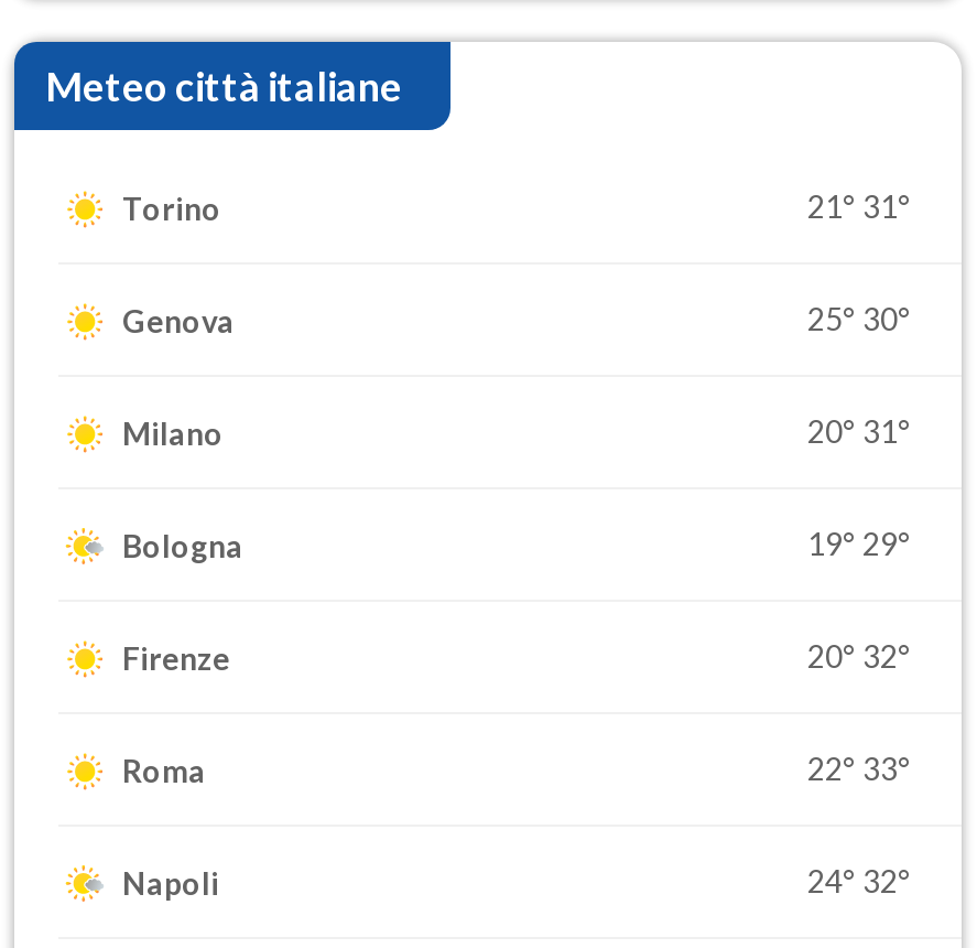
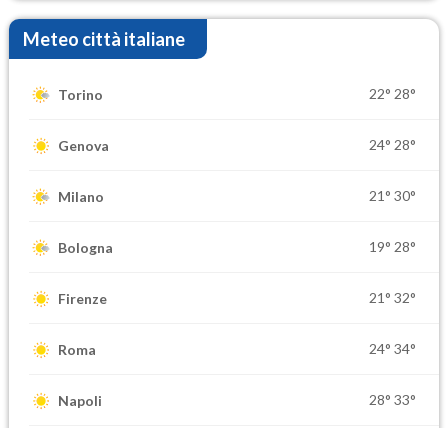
- 21° 31°
+ 22° 28°

- 25° 30°
+ 24° 28°

- 20° 31°
+ 21° 30°

- 19° 29°
+ 19° 28°

- 20° 32°
+ 21° 32°

- 22° 33°
+ 24° 34°

- 24° 32°
+ 28° 33°
